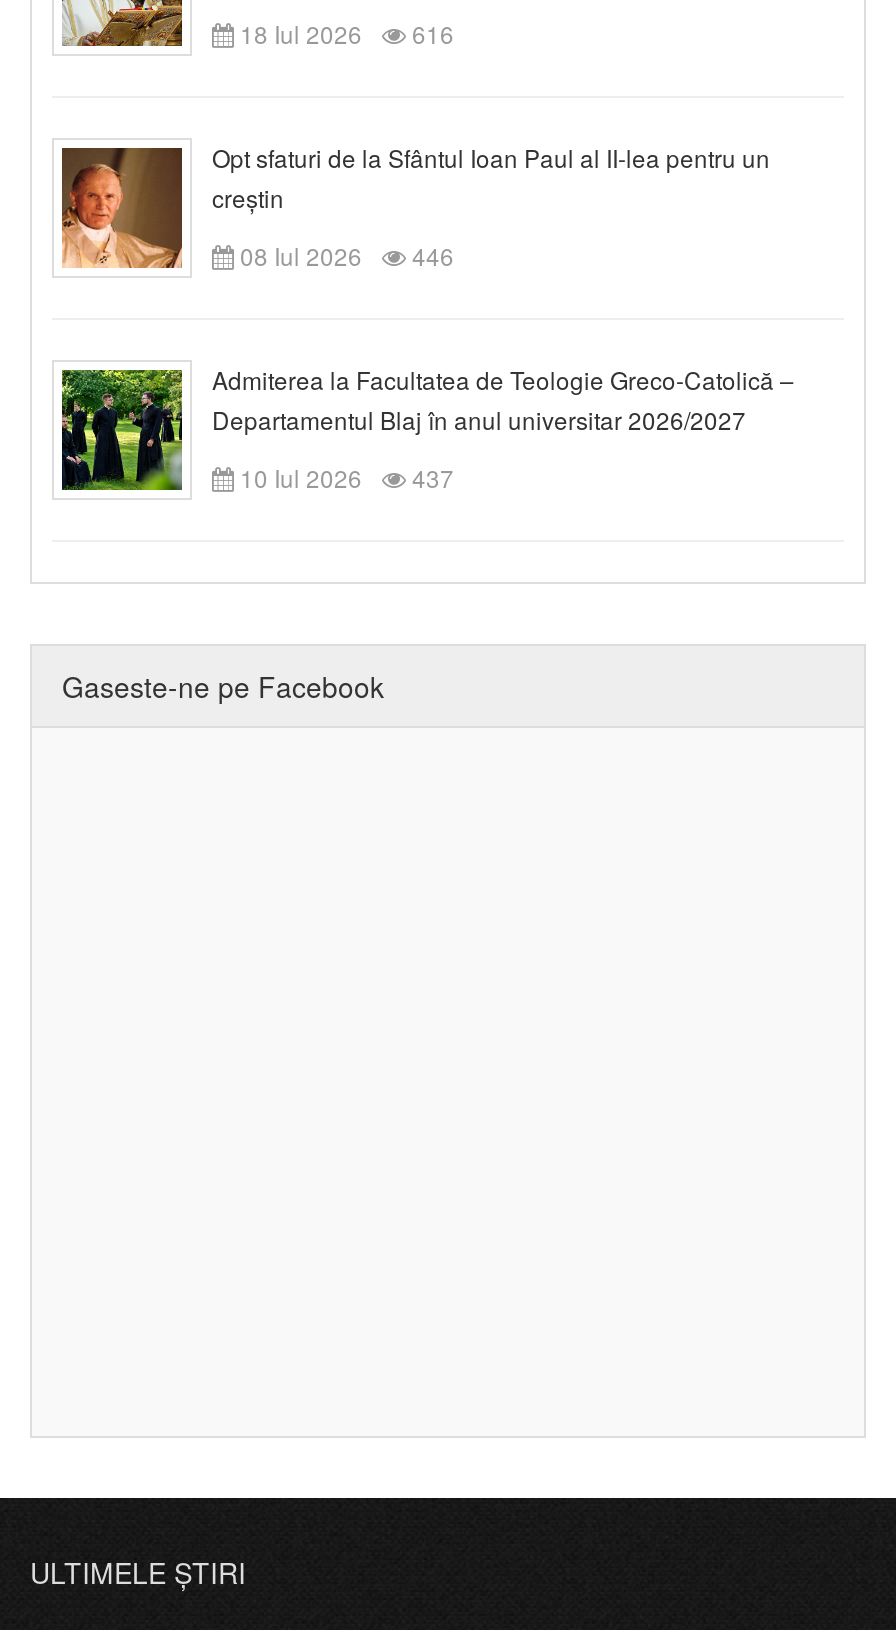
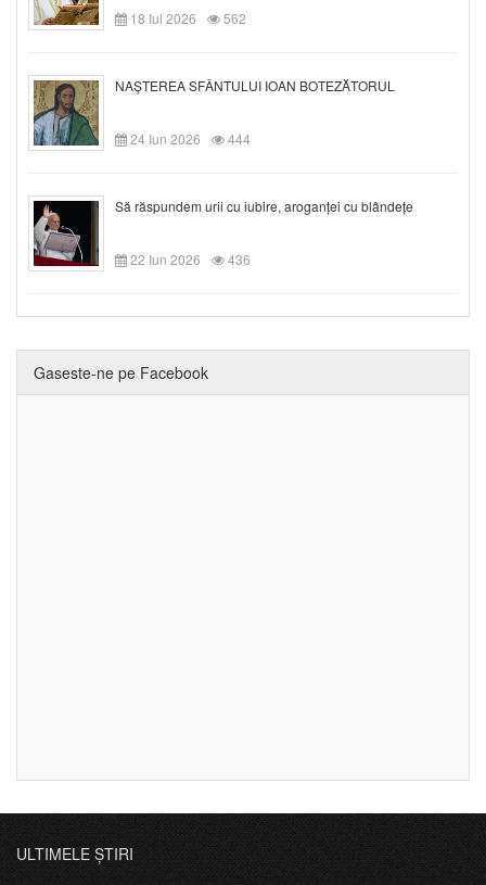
- 18 Iul 2026 616
+ 18 Iul 2026 562

- [image]
- Opt sfaturi de la Sfântul Ioan Paul al II-lea pentru un
- creștin
+ [image]
+ NAŞTEREA SFÂNTULUI IOAN BOTEZĂTORUL

- 08 Iul 2026
- 446
+ 24 Iun 2026
+ 444

- [image]
- Admiterea la Facultatea de Teologie Greco-Catolică –
- Departamentul Blaj în anul universitar 2026/2027
+ [image]
+ Să răspundem urii cu iubire, aroganței cu blândețe

- 10 Iul 2026
- 437
+ 22 Iun 2026
+ 436
